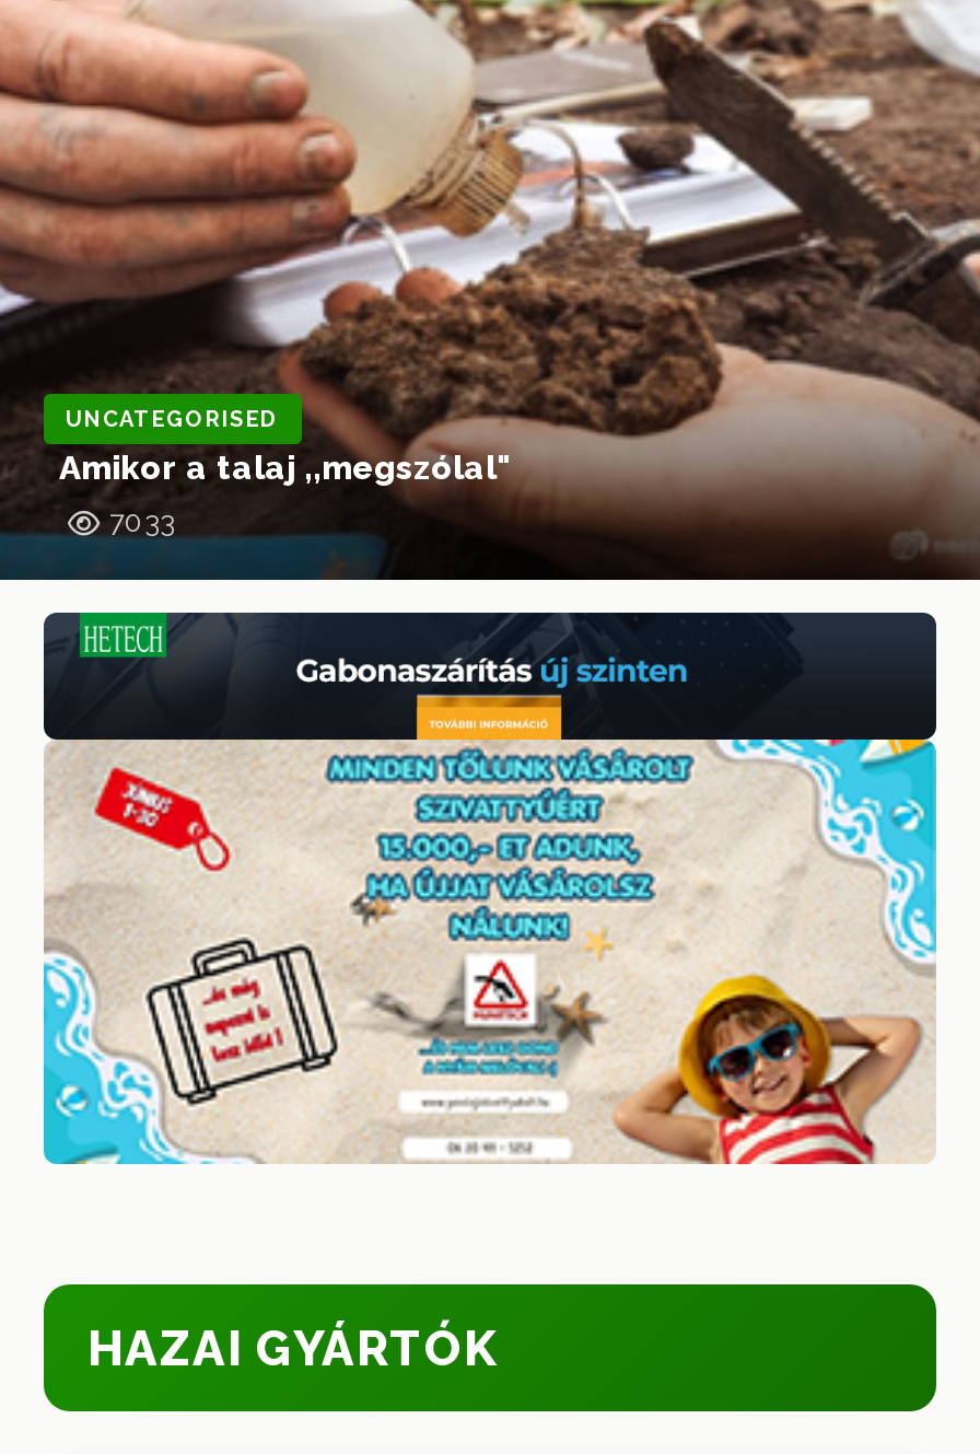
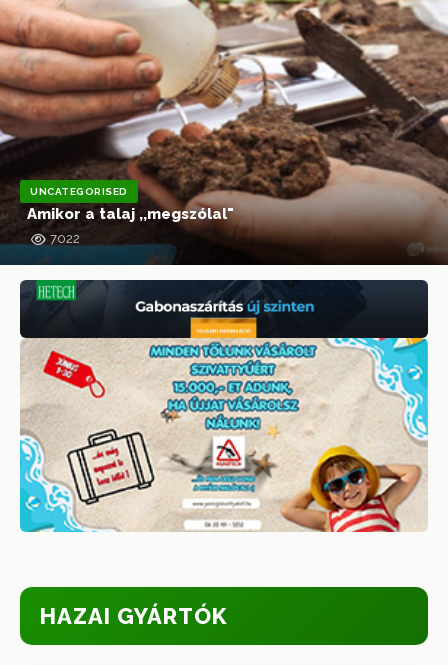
- 7033
+ 7022
